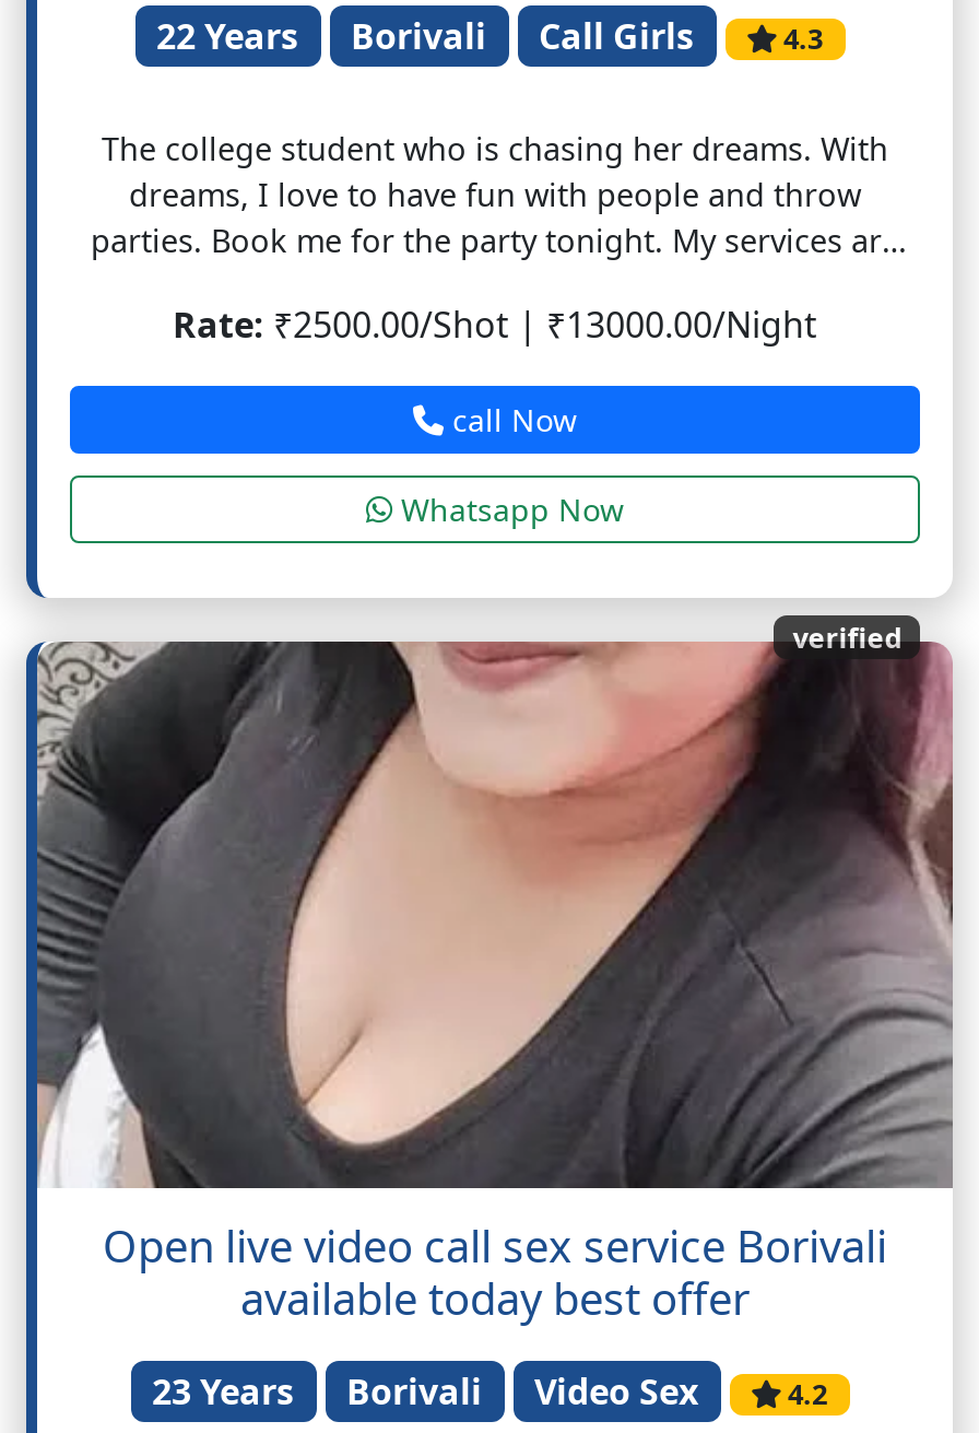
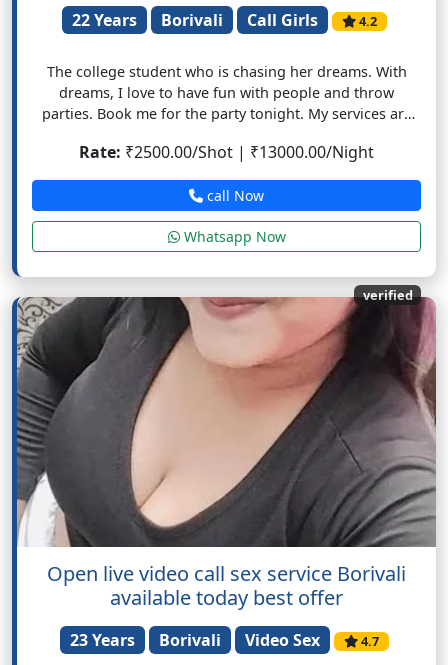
- 4.3
+ 4.2

- 4.2
+ 4.7
